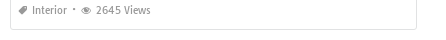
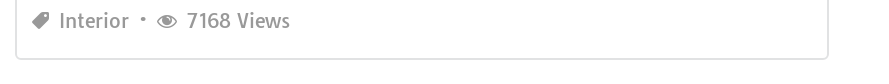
- 2645 Views
+ 7168 Views
